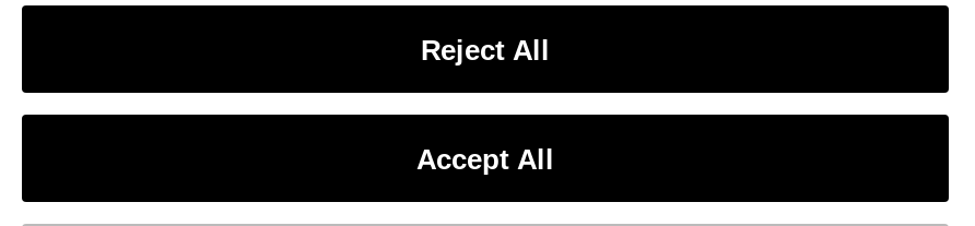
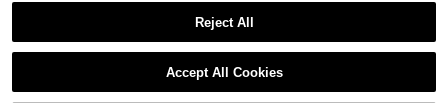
- Accept All
+ Accept All Cookies
